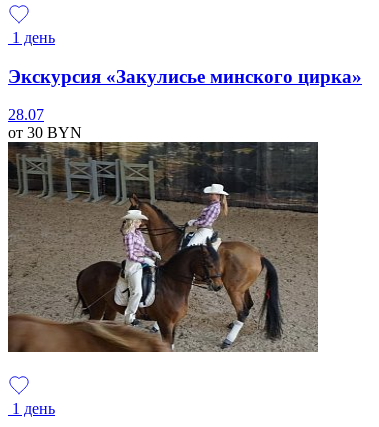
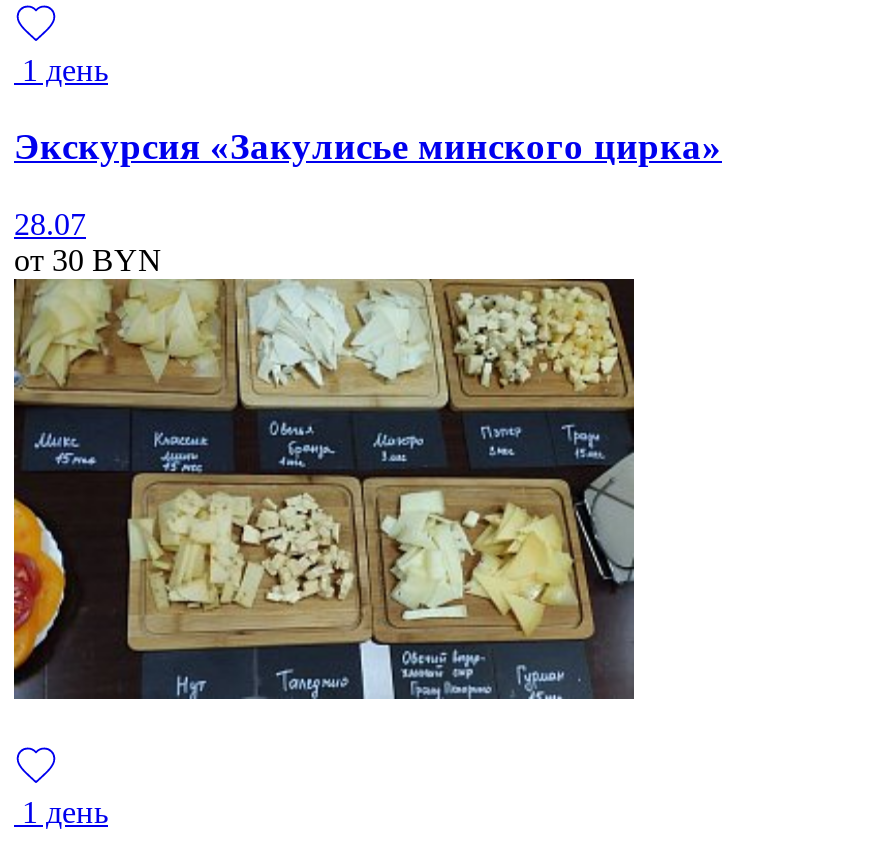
- [image]
+ [image]
